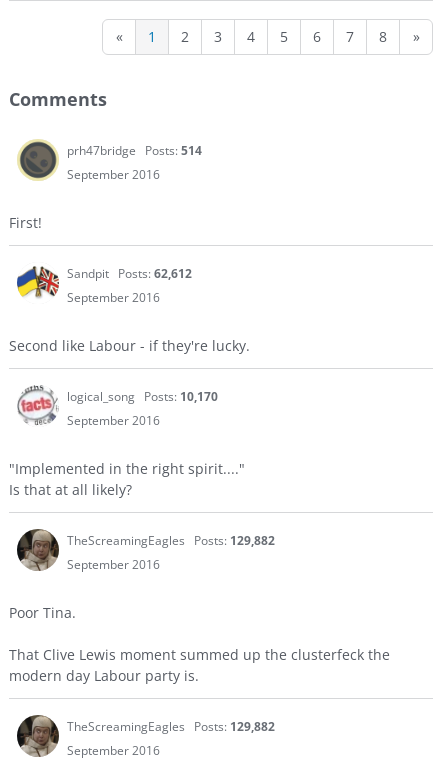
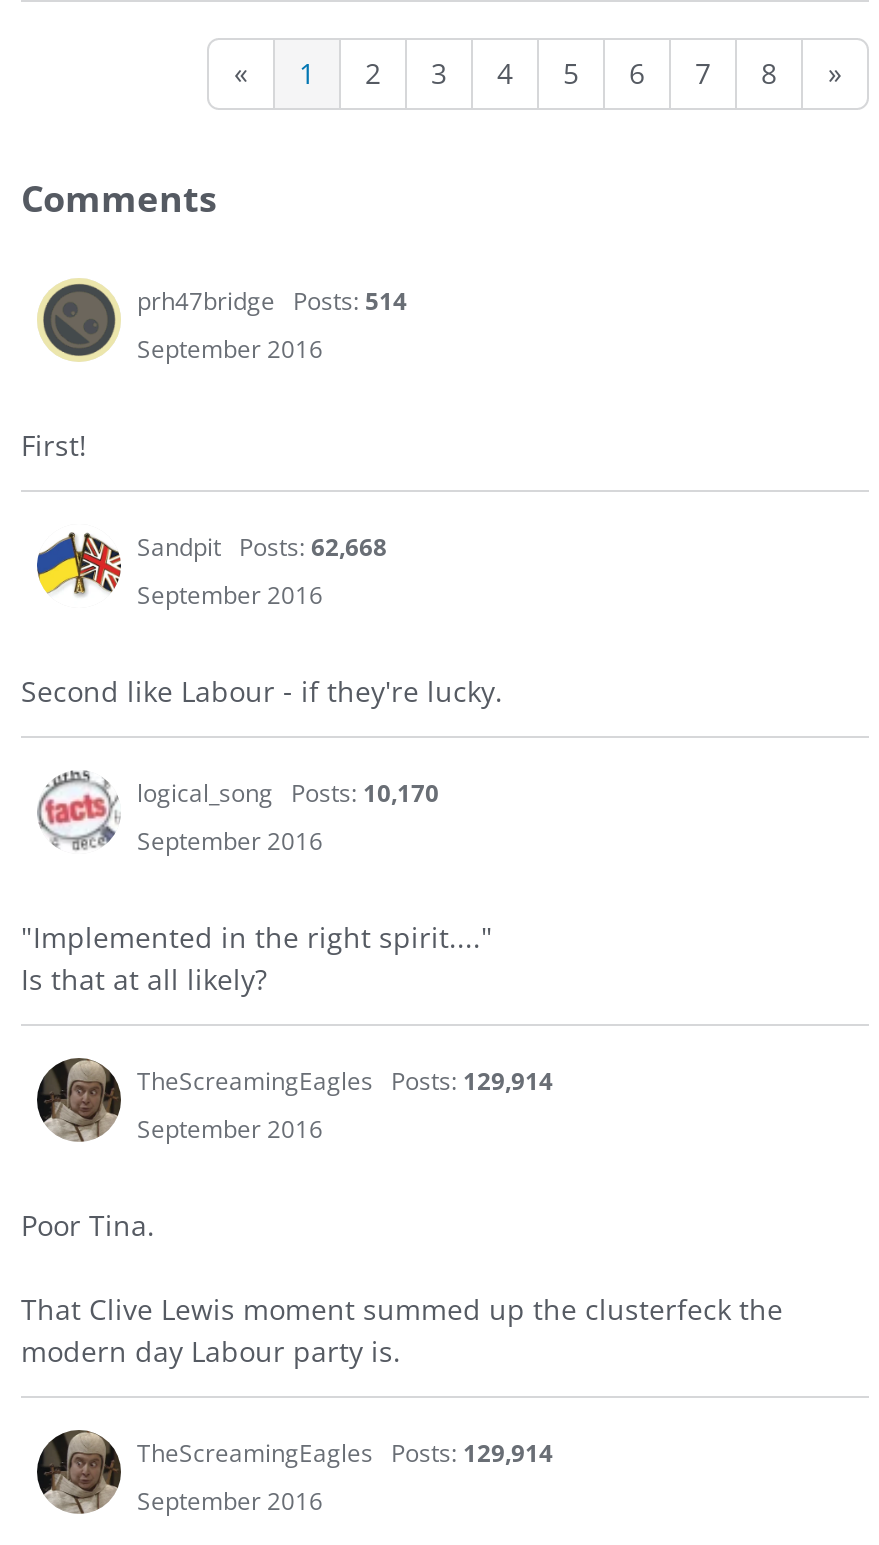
- Sandpit Posts: 62,612
+ Sandpit Posts: 62,668

- TheScreamingEagles Posts: 129,882
+ TheScreamingEagles Posts: 129,914

- TheScreamingEagles Posts: 129,882
+ TheScreamingEagles Posts: 129,914
